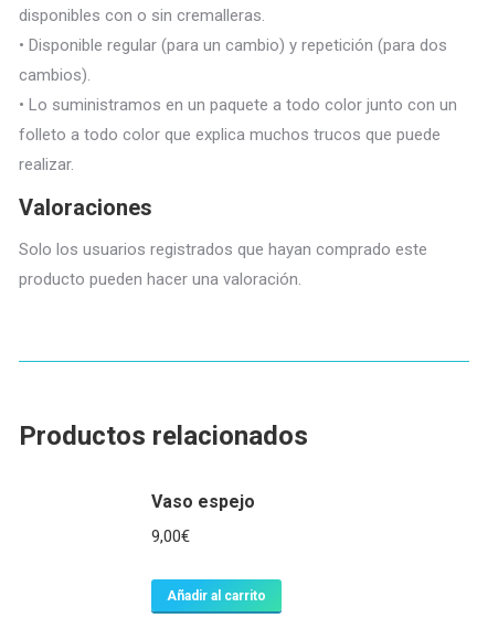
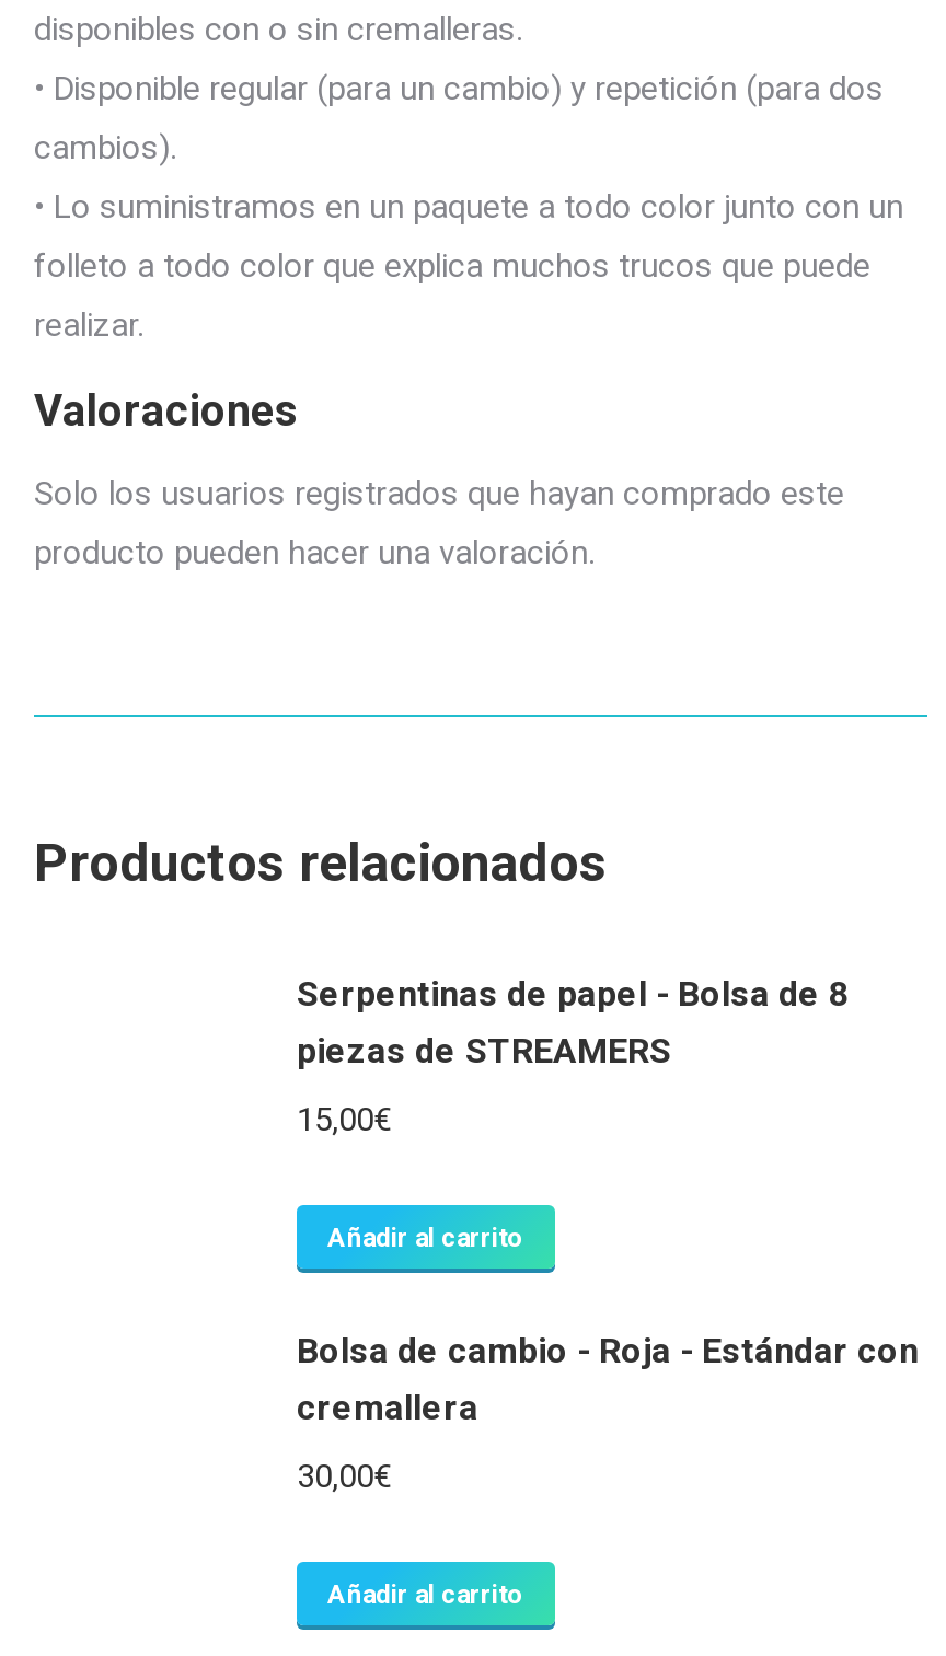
- Vaso espejo
- 9,00€
+ Serpentinas de papel - Bolsa de 8
+ piezas de STREAMERS
+ 15,00€
+ Añadir al carrito
+ Bolsa de cambio - Roja - Estándar con
+ cremallera
+ 30,00€
